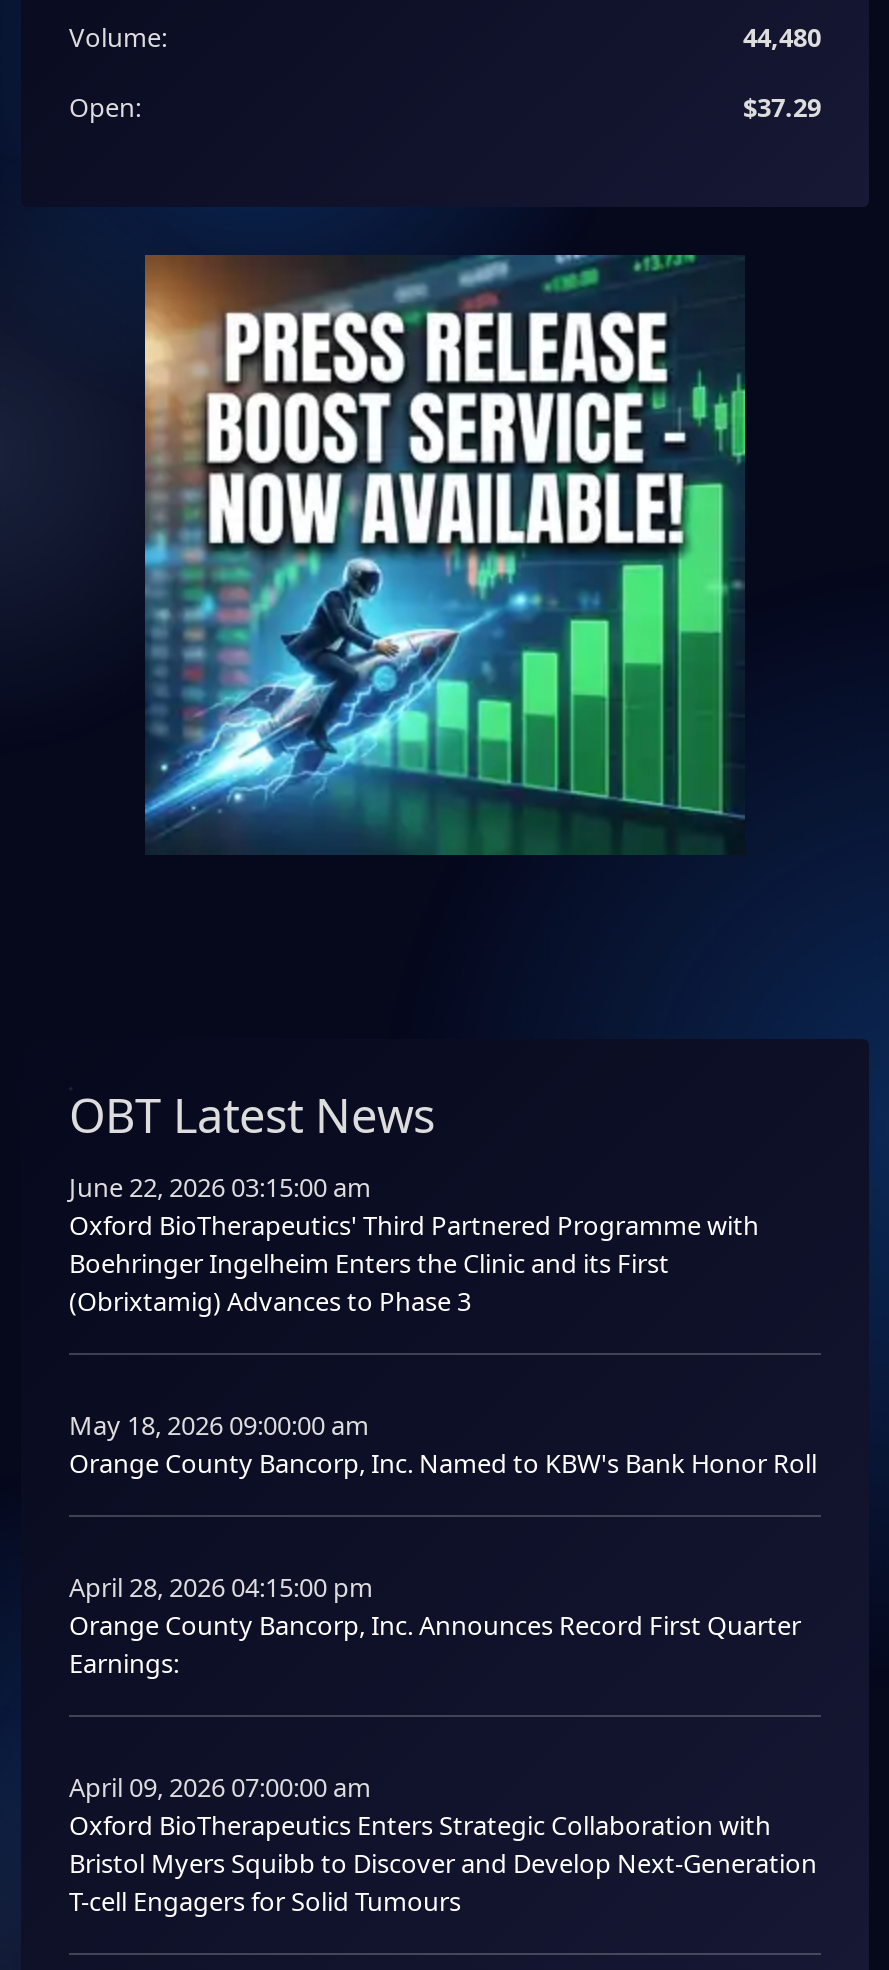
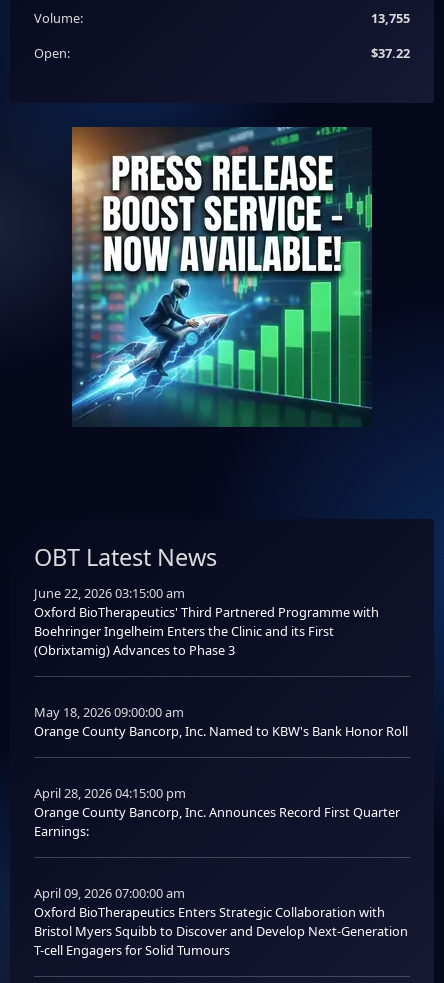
- 44,480
+ 13,755

- $37.29
+ $37.22
